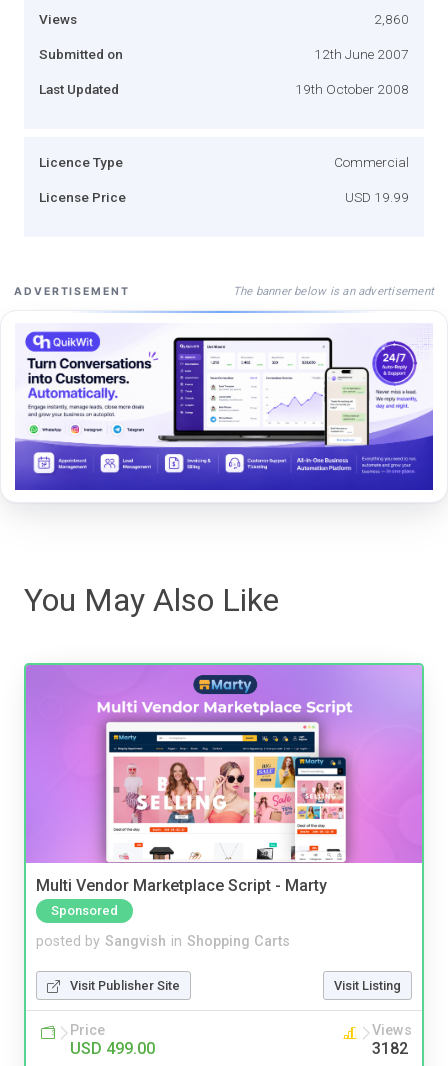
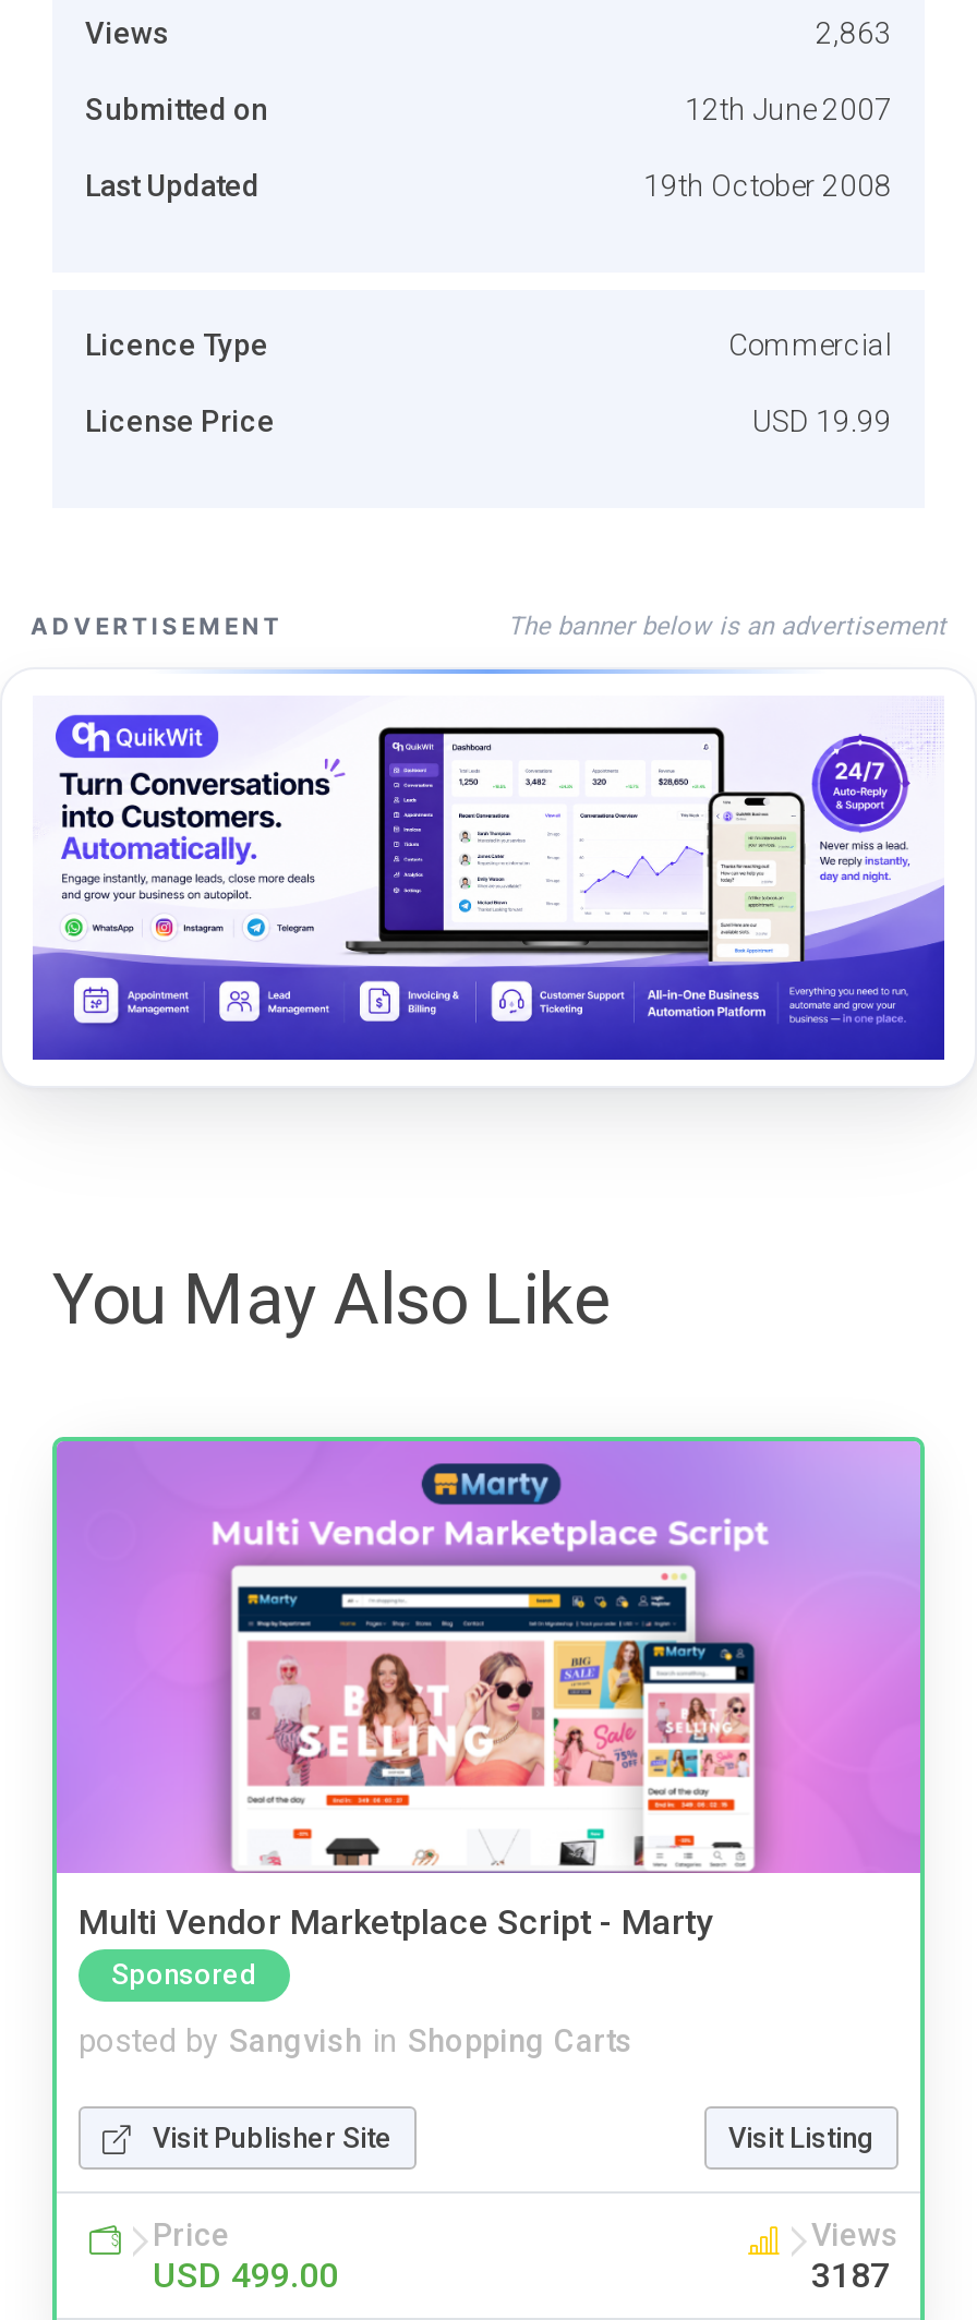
- 2,860
+ 2,863

- 3182
+ 3187
